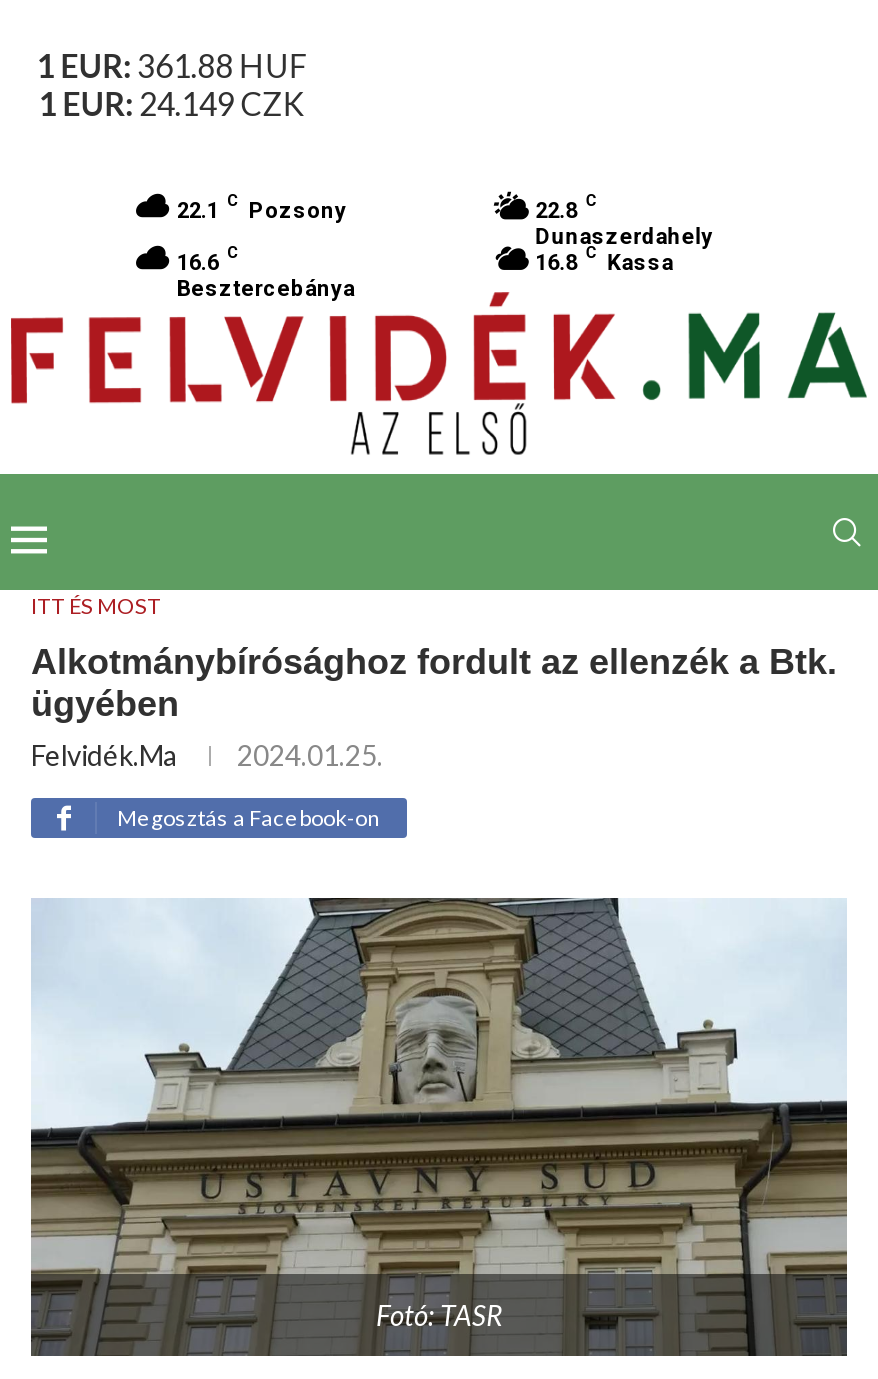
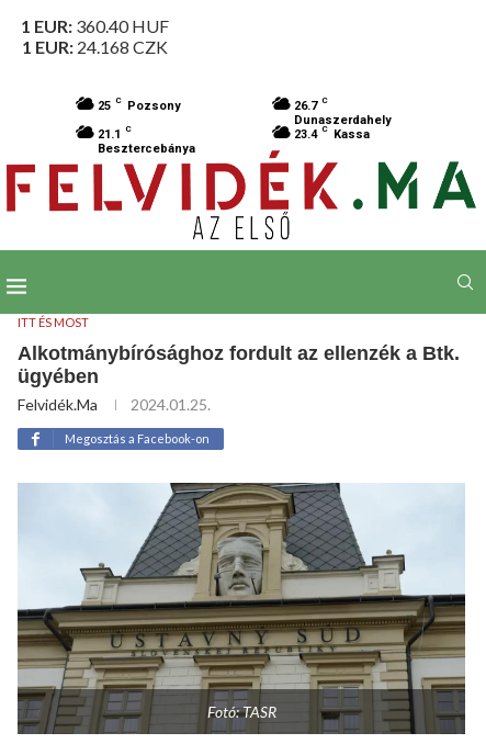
- 1 EUR: 361.88 HUF
+ 1 EUR: 360.40 HUF

- 1 EUR: 24.149 CZK
+ 1 EUR: 24.168 CZK

- 22.1 C Pozsony
+ 25 C Pozsony

- 22.8 C
+ 26.7 C

- 16.6 C
+ 21.1 C

- 16.8 C Kassa
+ 23.4 C Kassa
